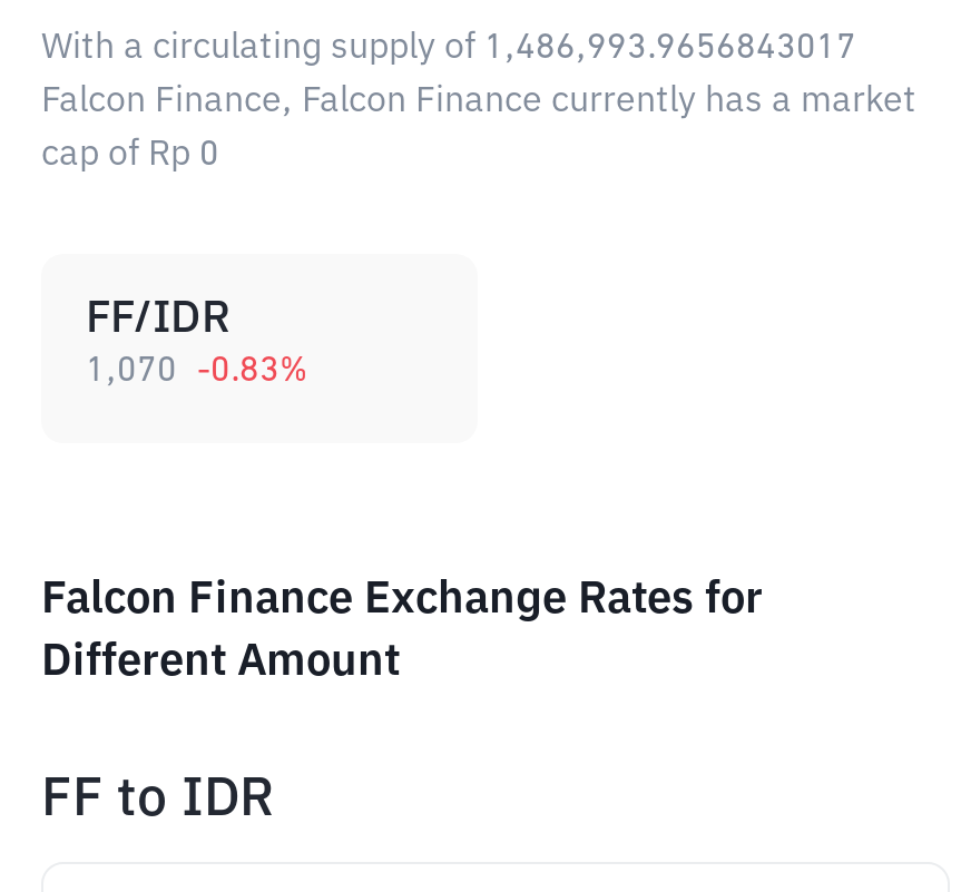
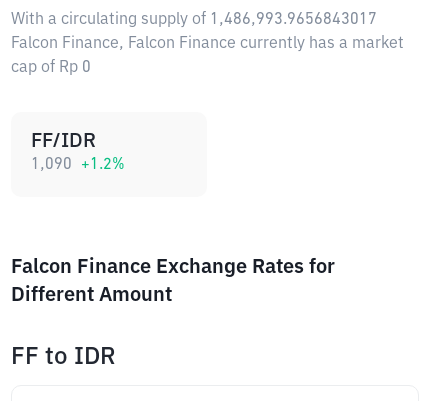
- 1,070 -0.83%
+ 1,090 + 1.2%
